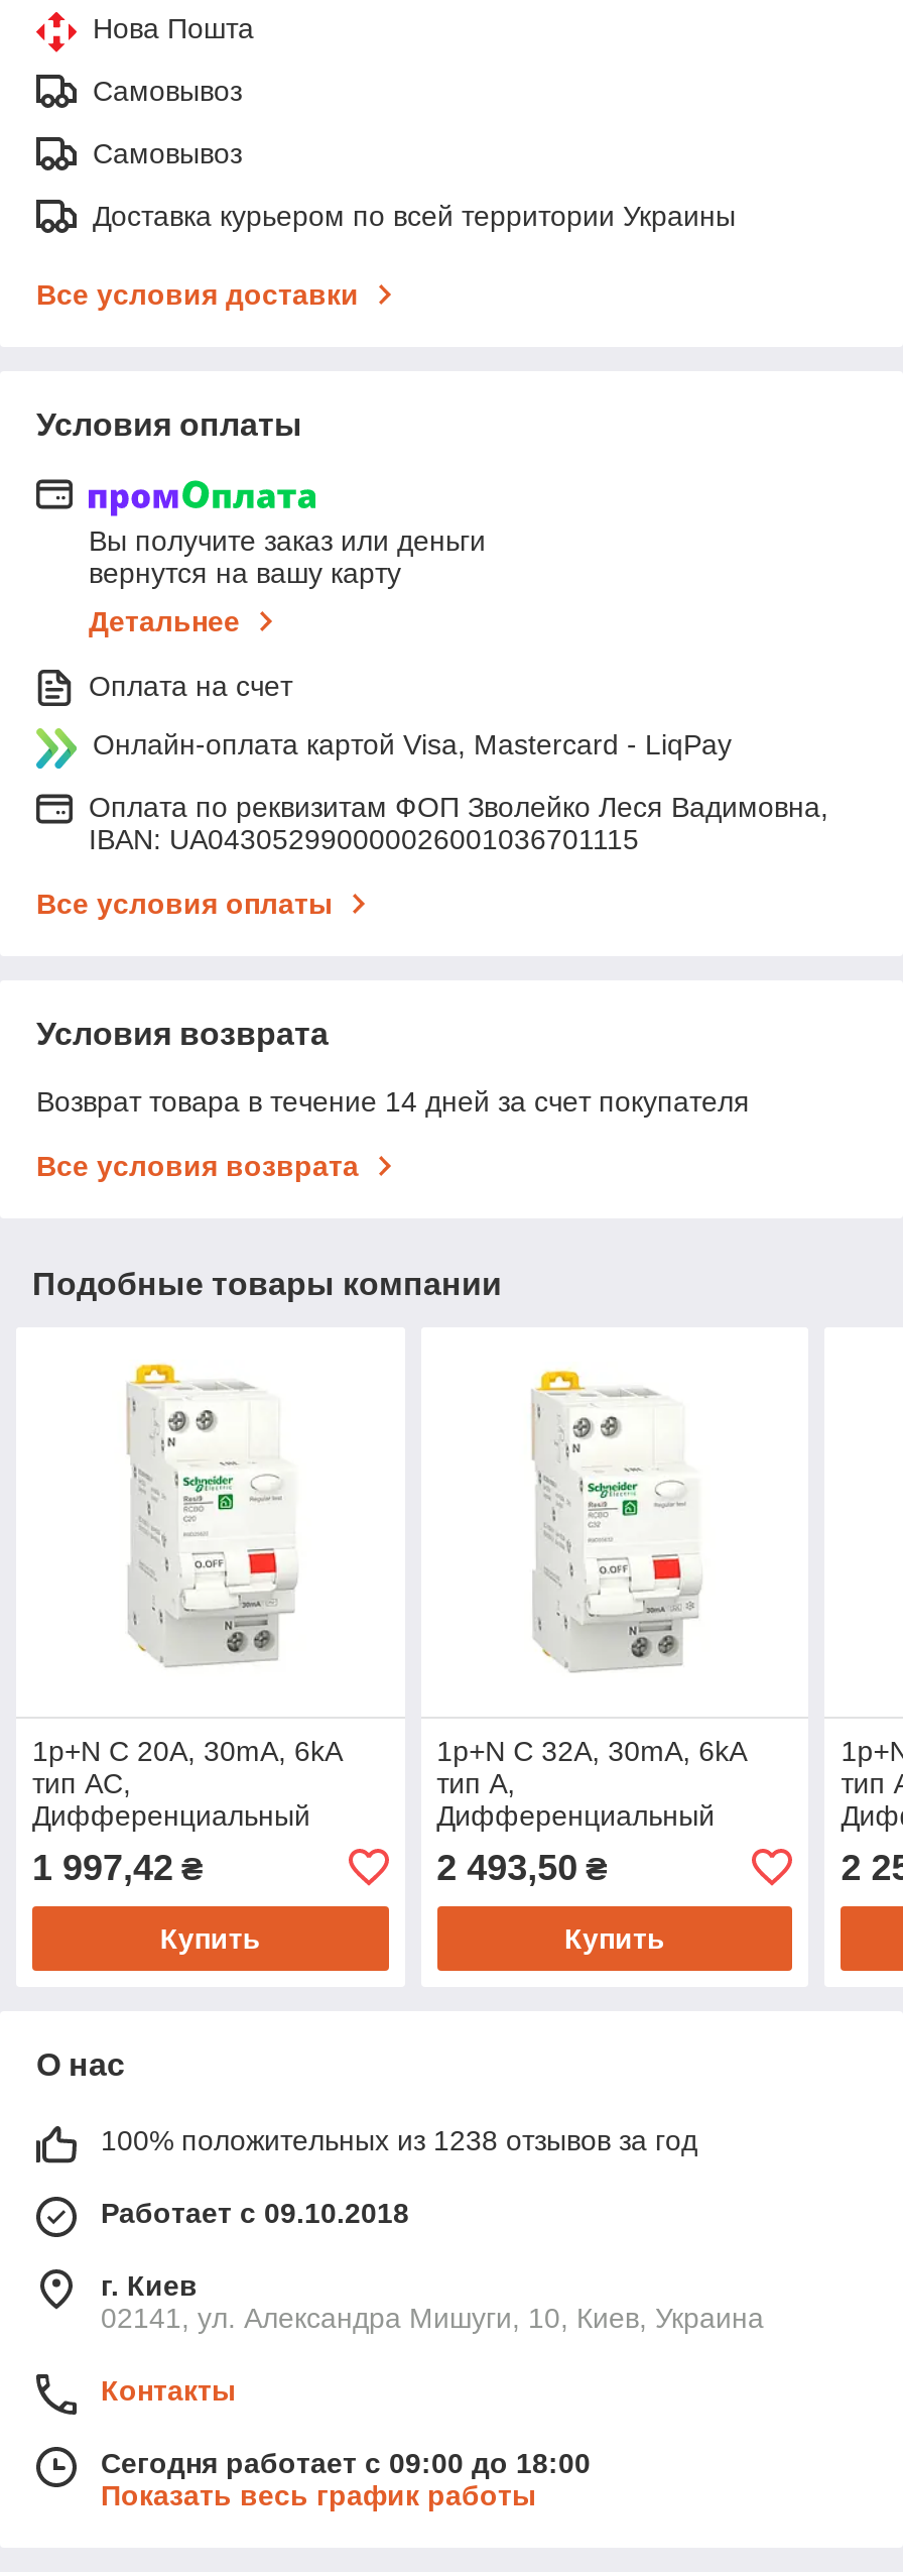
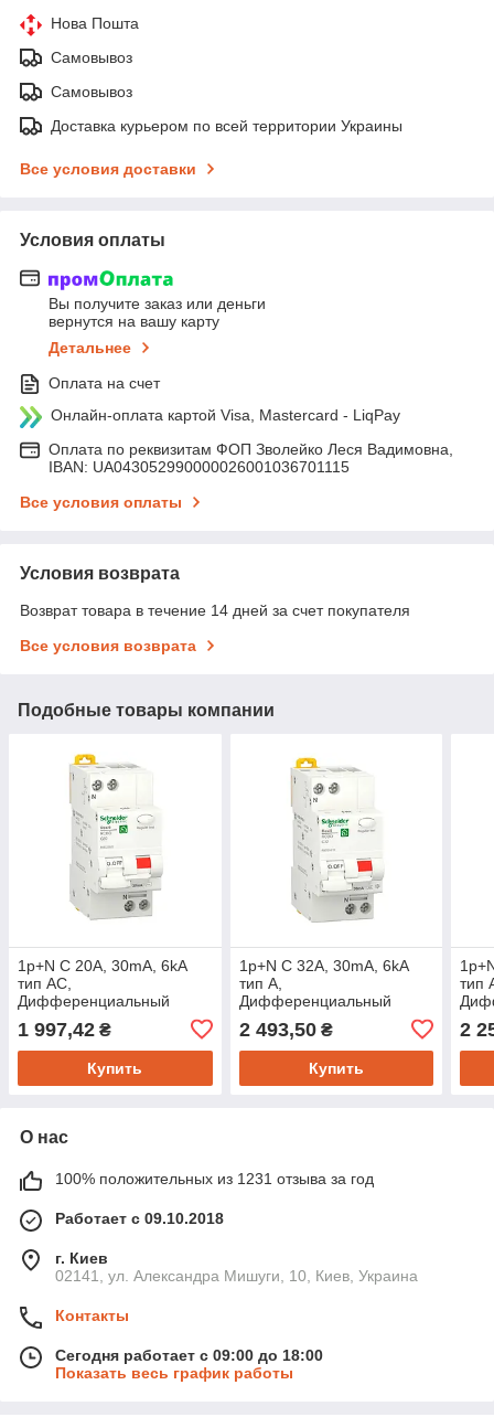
- 100% положительных из 1238 отзывов за год
+ 100% положительных из 1231 отзыва за год
